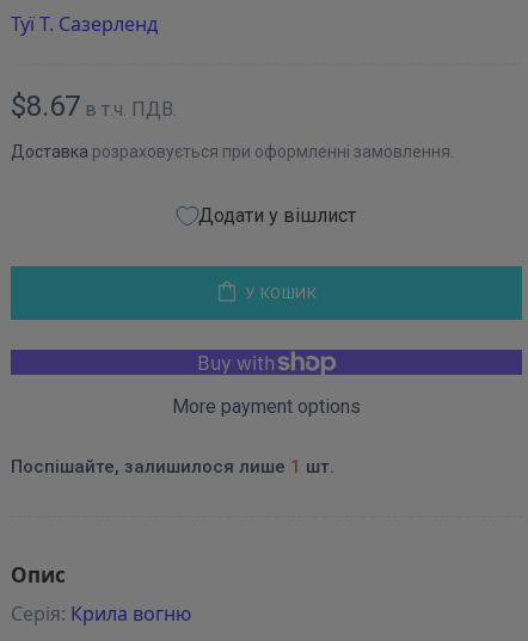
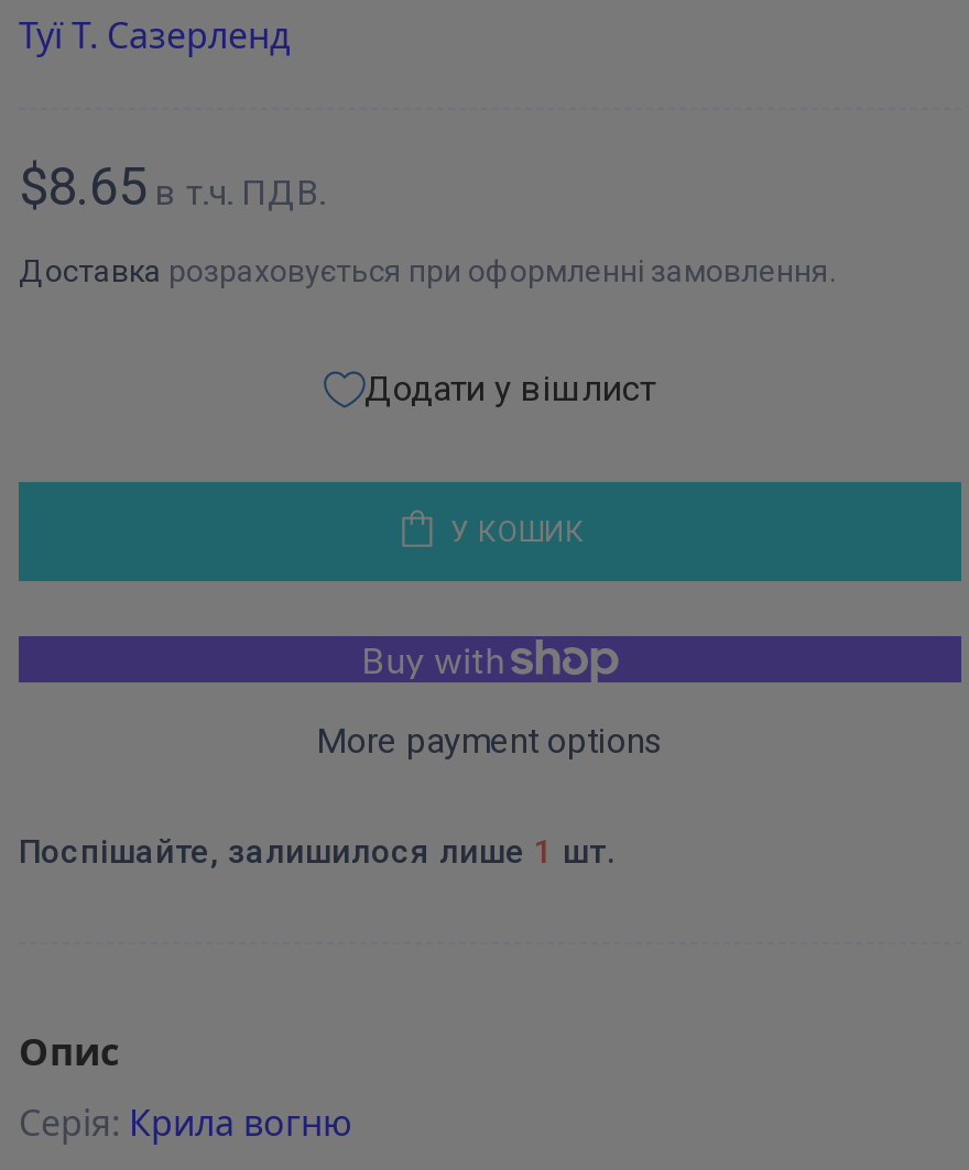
- $8.67 в т.ч. ПДВ.
+ $8.65 в т.ч. ПДВ.
